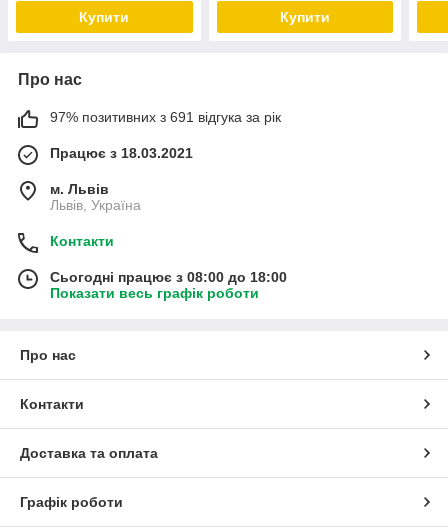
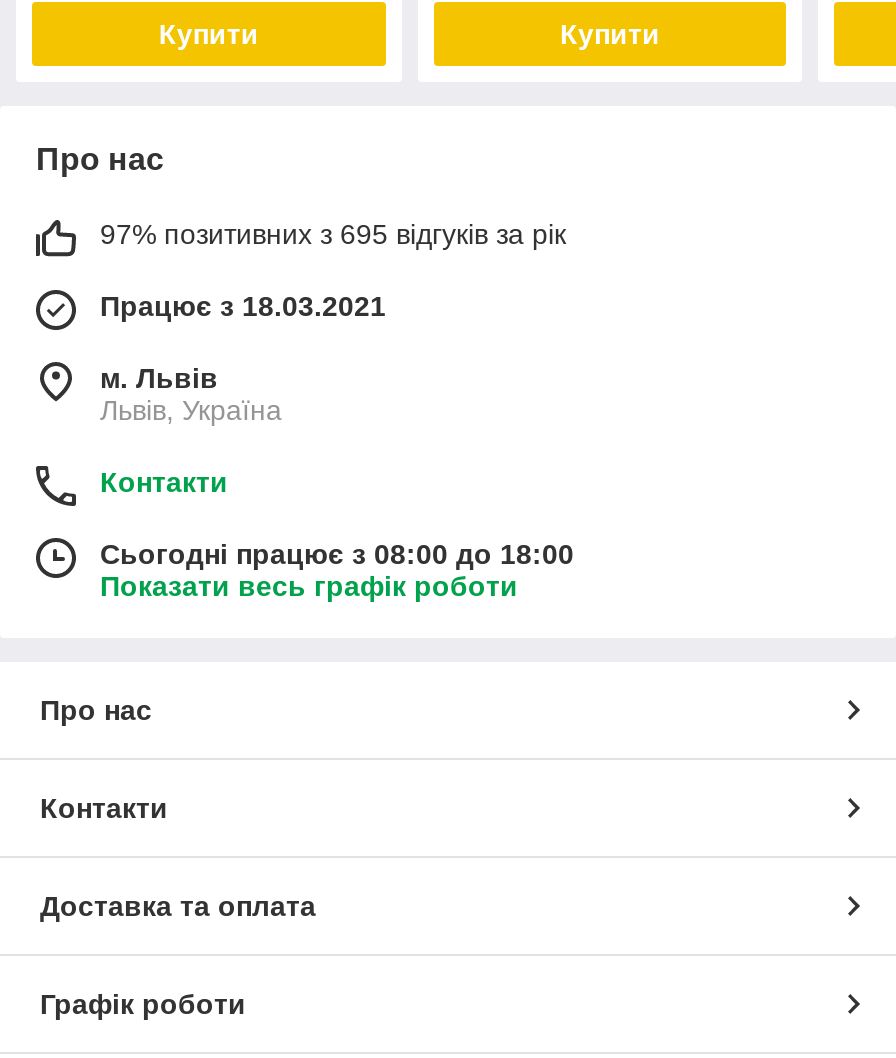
- 97% позитивних з 691 відгука за рік
+ 97% позитивних з 695 відгуків за рік
